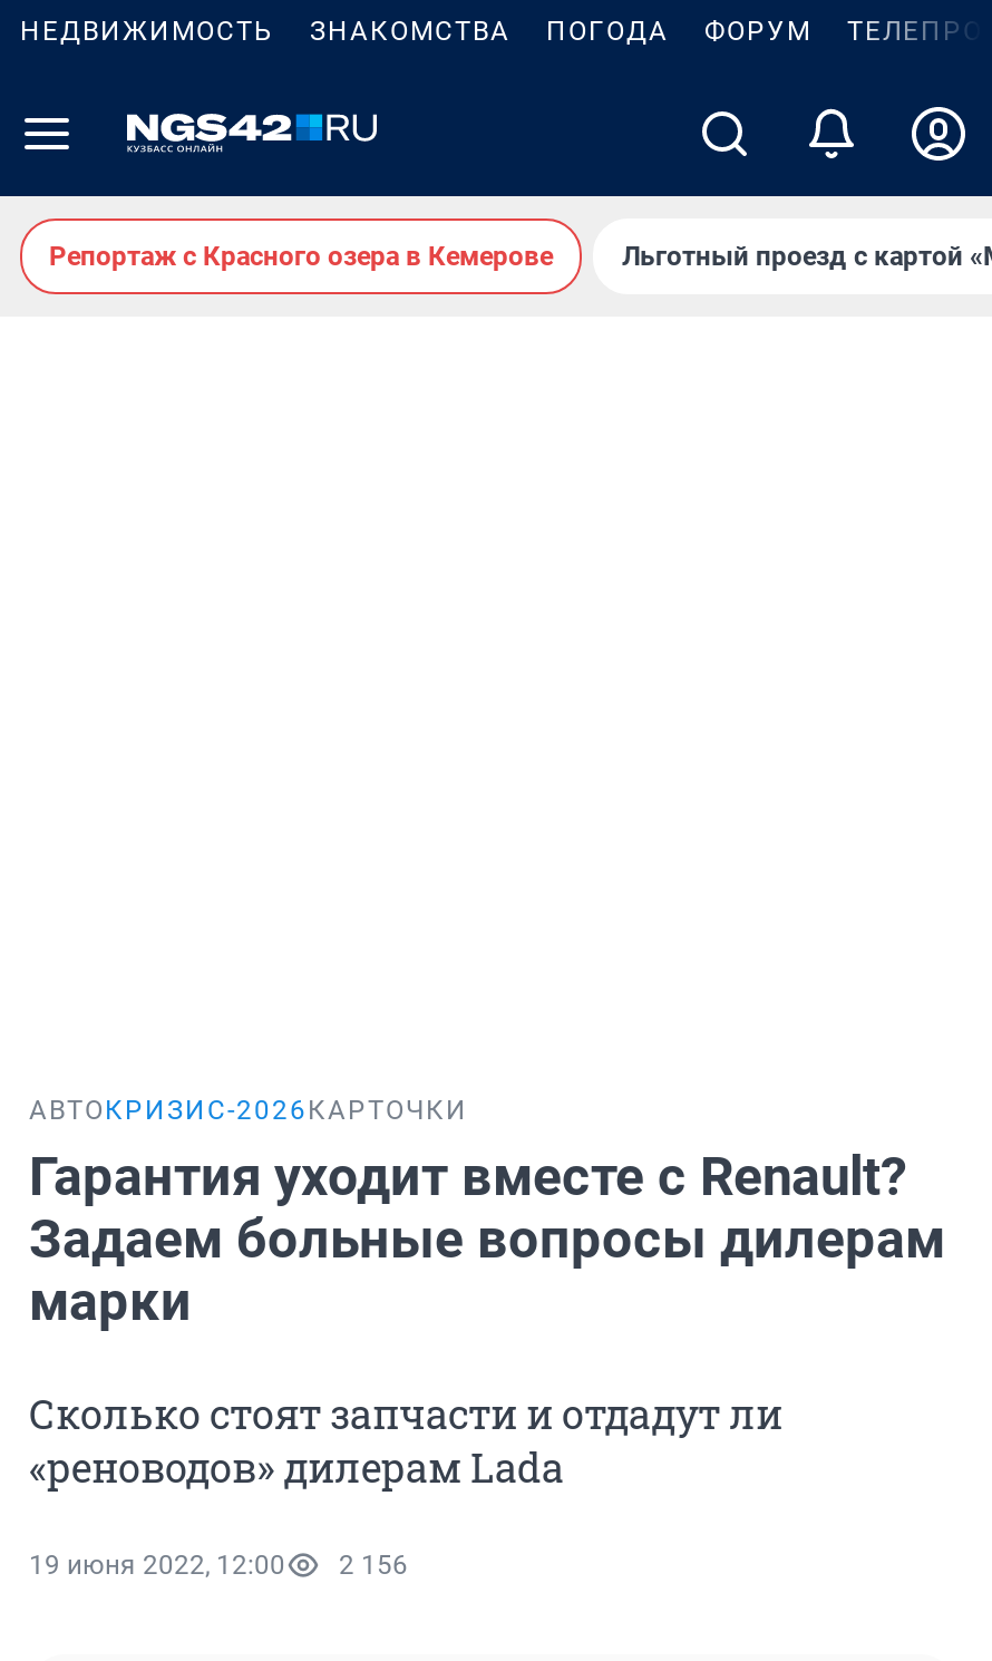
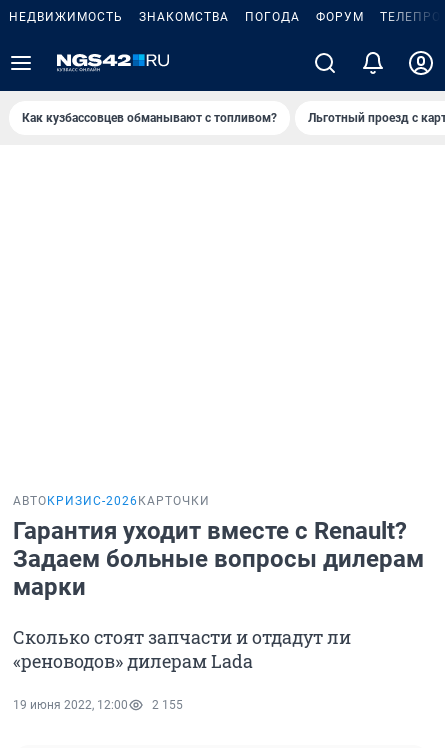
- Репортаж с Красного озера в Кемерове
+ Как кузбассовцев обманывают с топливом?

- 19 июня 2022, 12:00 2 156
+ 19 июня 2022, 12:00 2 155
